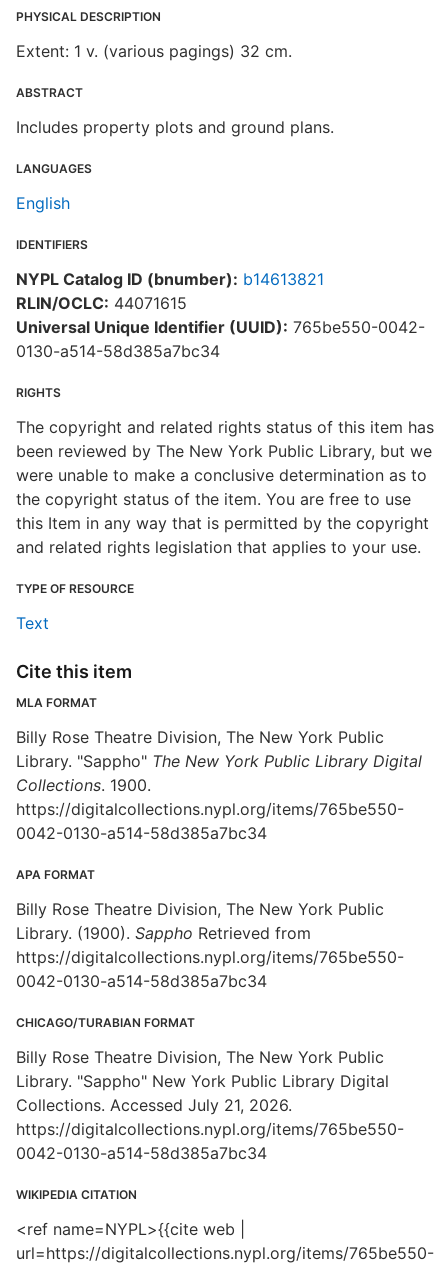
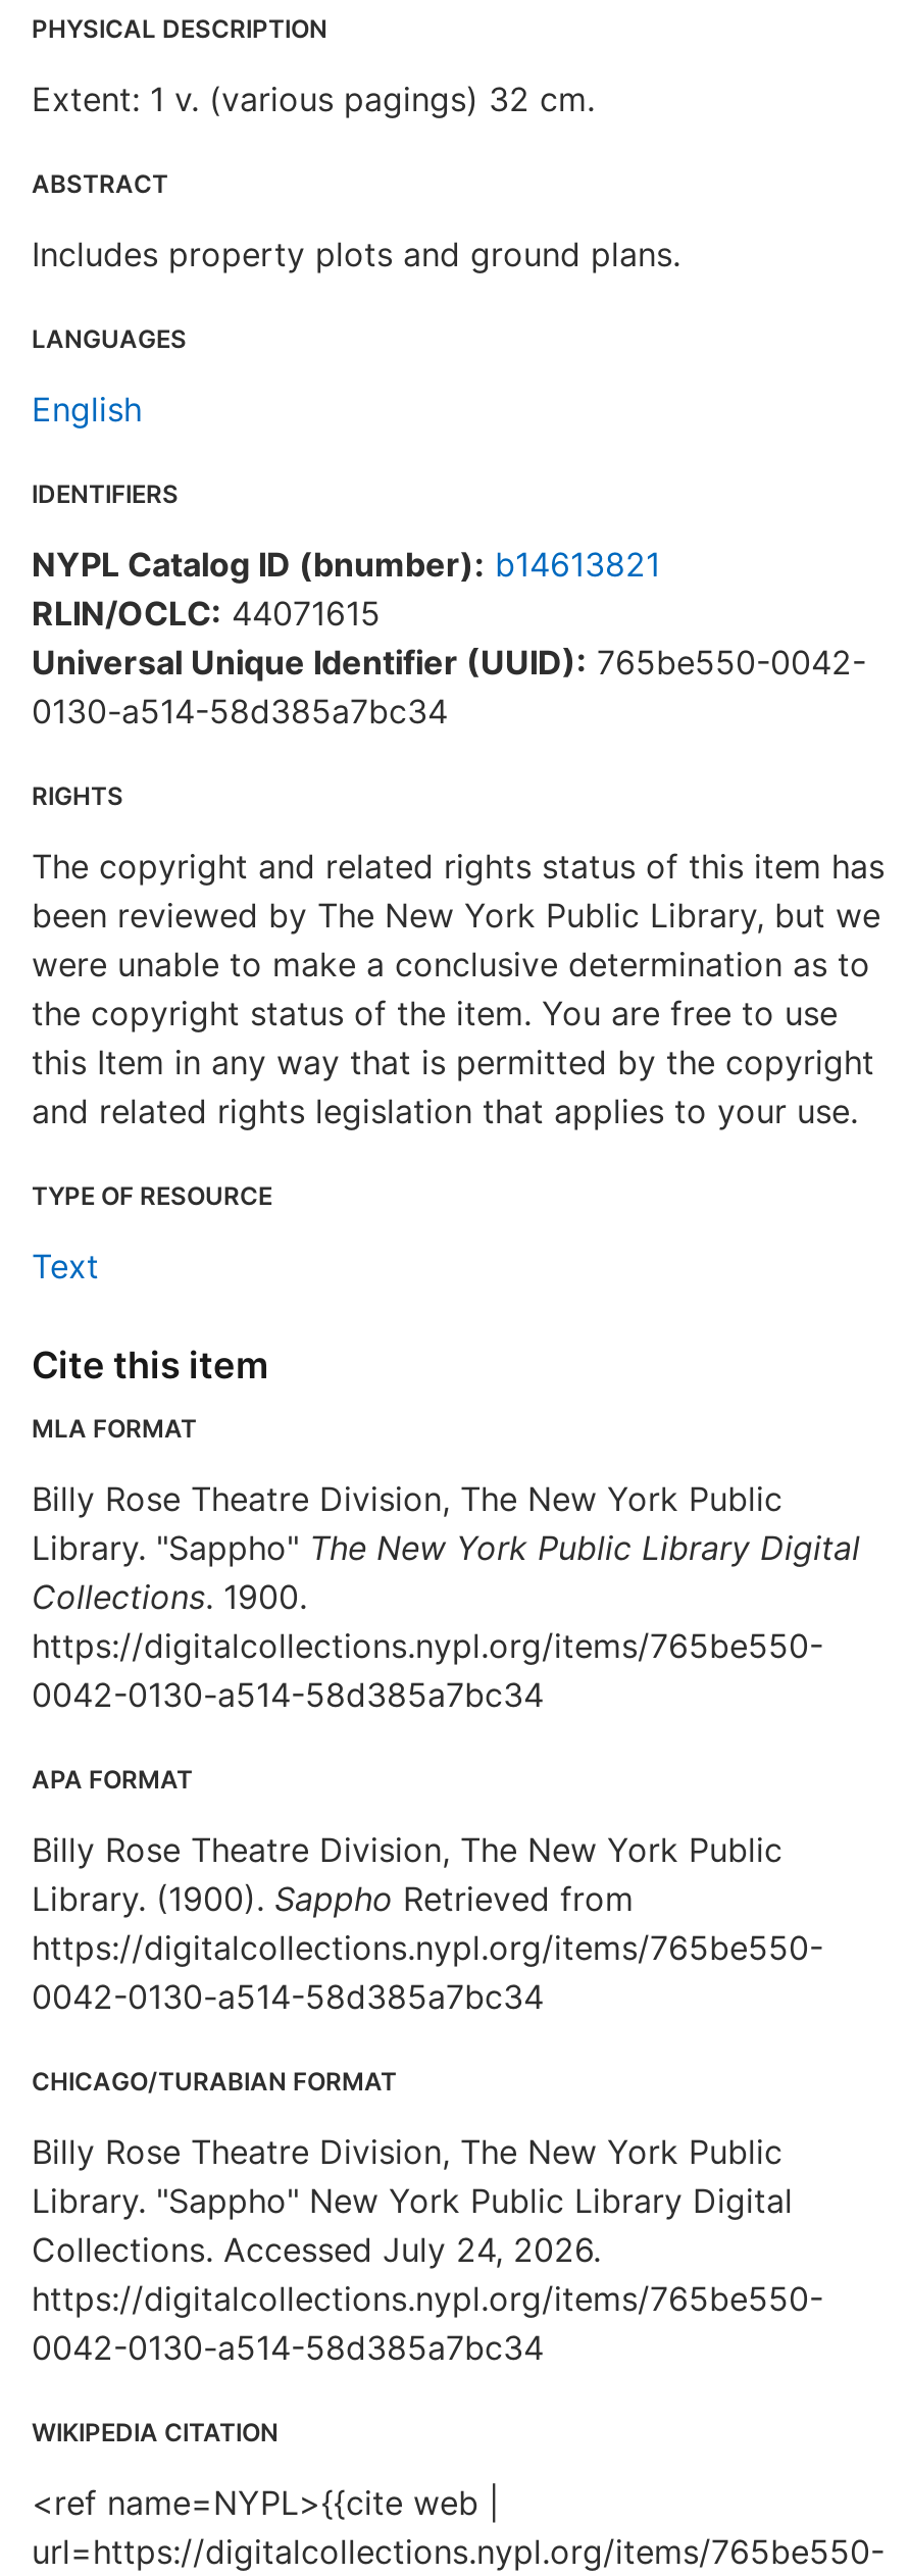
- Collections. Accessed July 21, 2026.
+ Collections. Accessed July 24, 2026.
